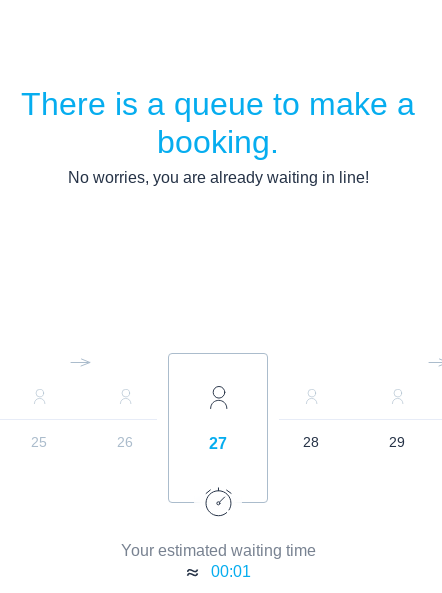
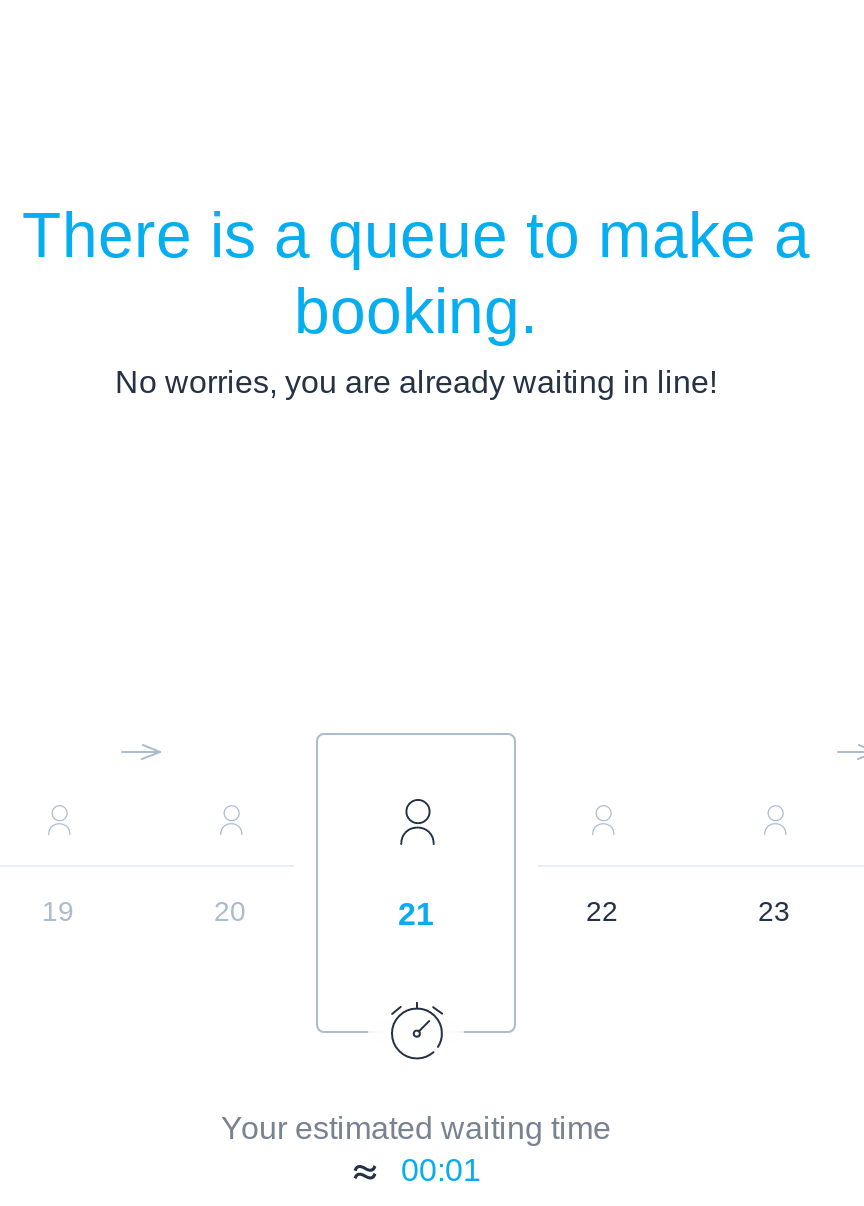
- 25
+ 19

- 26
+ 20

- 27
+ 21

- 28
+ 22

- 29
+ 23
